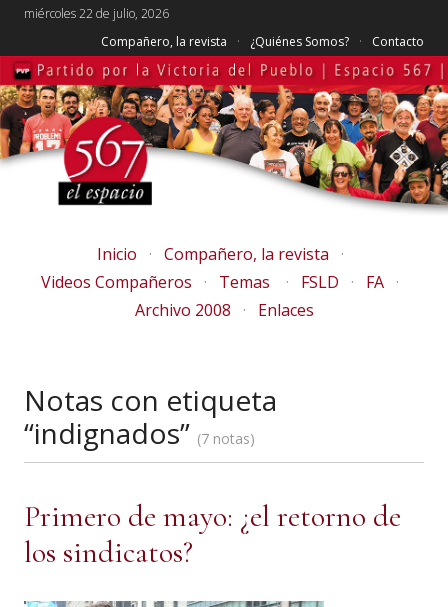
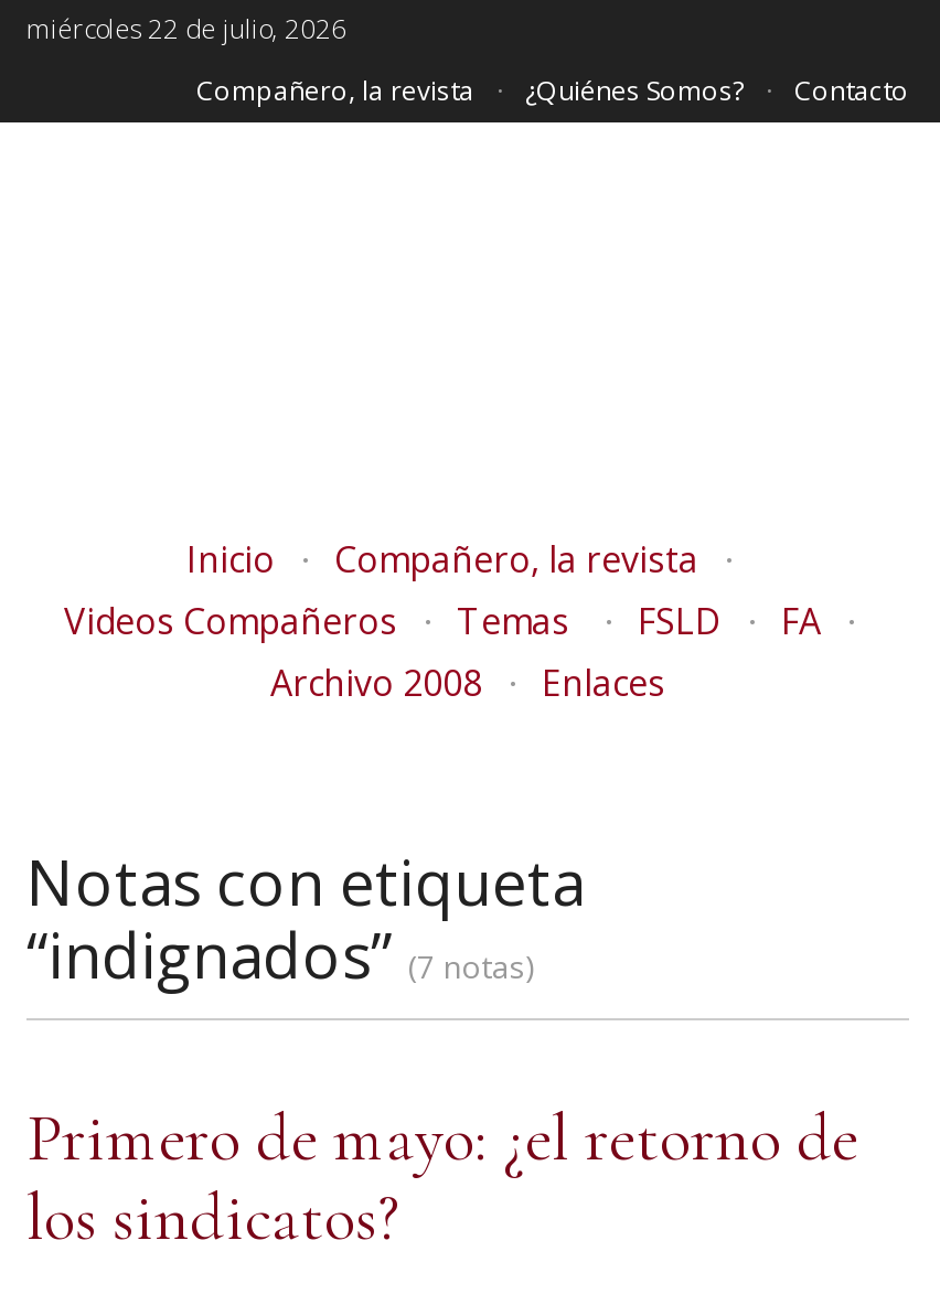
- [image]
